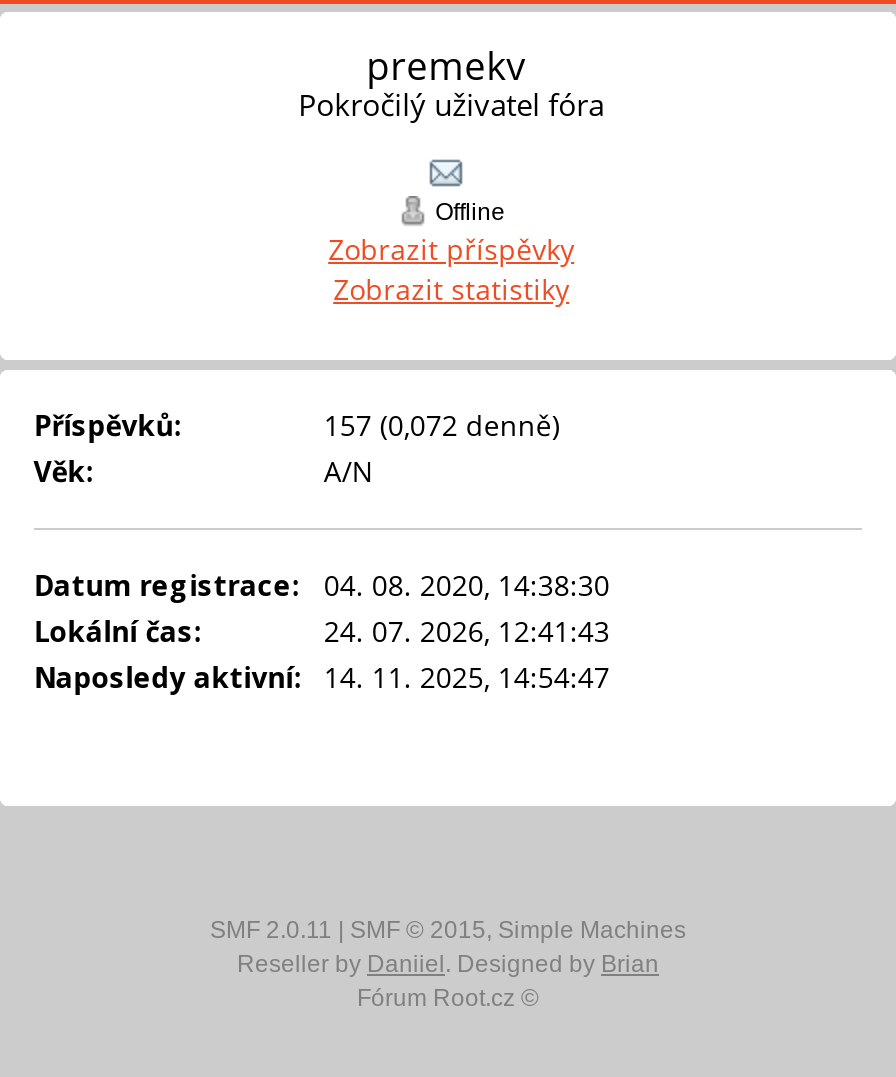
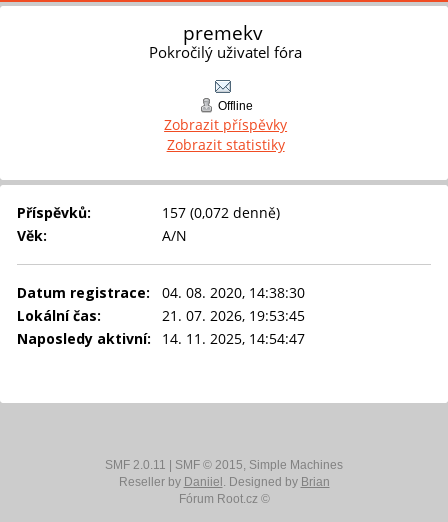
- 24. 07. 2026, 12:41:43
+ 21. 07. 2026, 19:53:45
